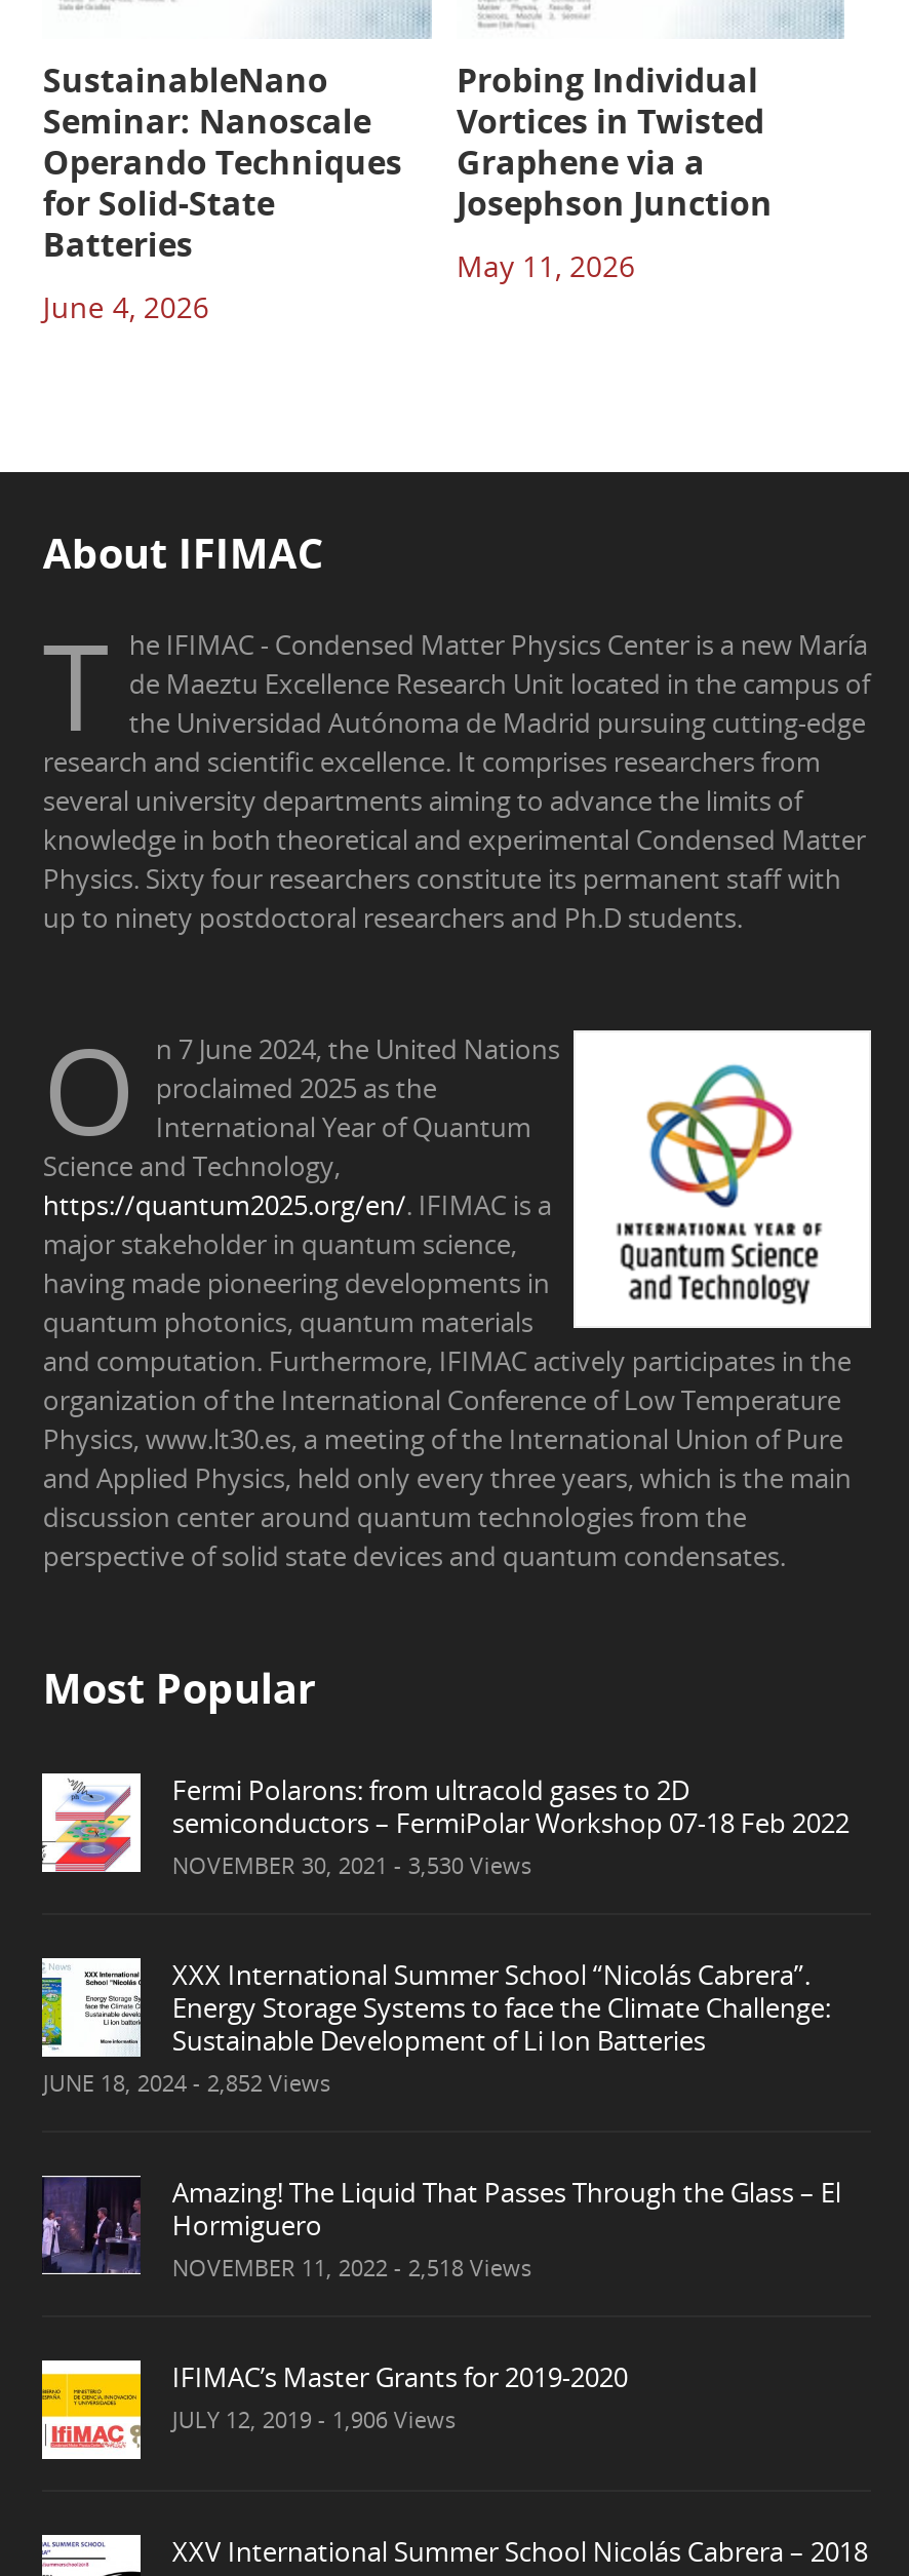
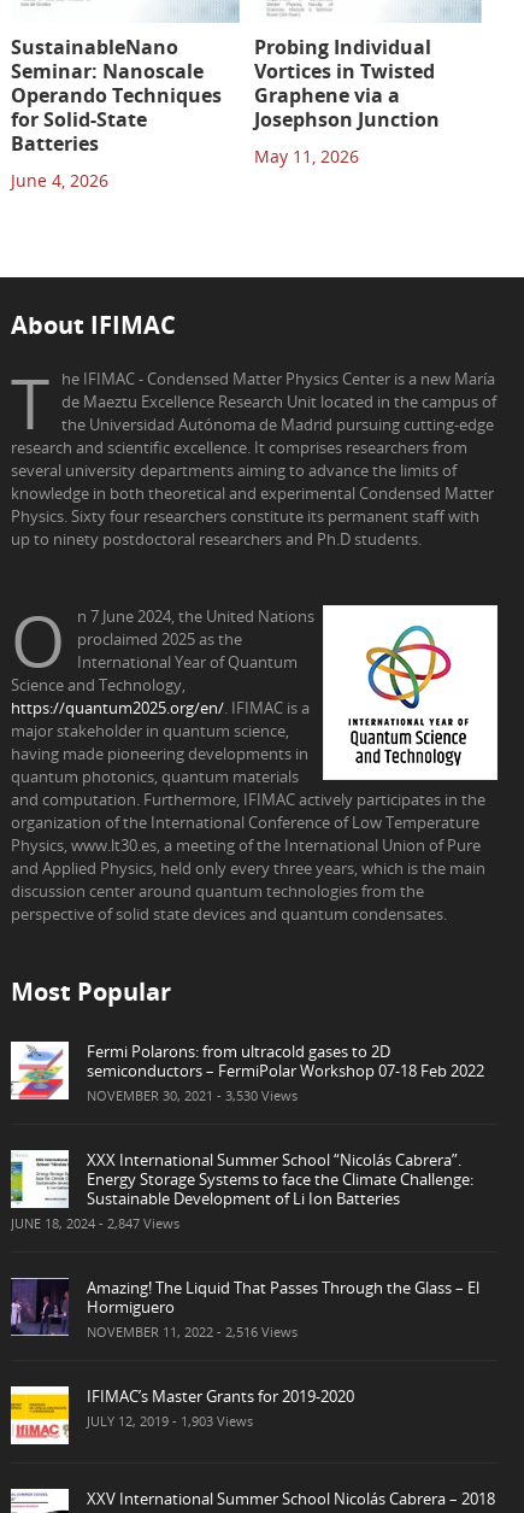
- JUNE 18, 2024 - 2,852 Views
+ JUNE 18, 2024 - 2,847 Views

- NOVEMBER 11, 2022 - 2,518 Views
+ NOVEMBER 11, 2022 - 2,516 Views

- JULY 12, 2019 - 1,906 Views
+ JULY 12, 2019 - 1,903 Views
